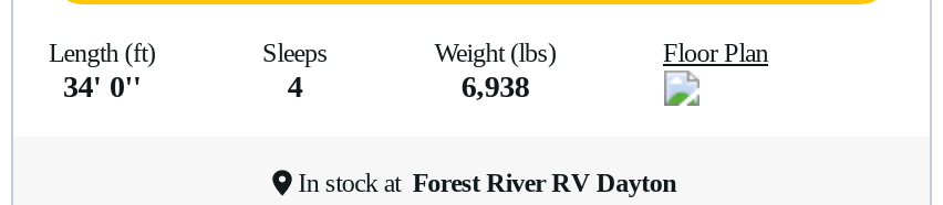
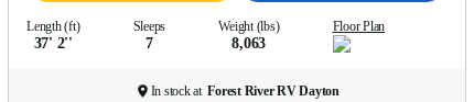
- 34' 0''
+ 37' 2''

- 4
+ 7

- 6,938
+ 8,063
